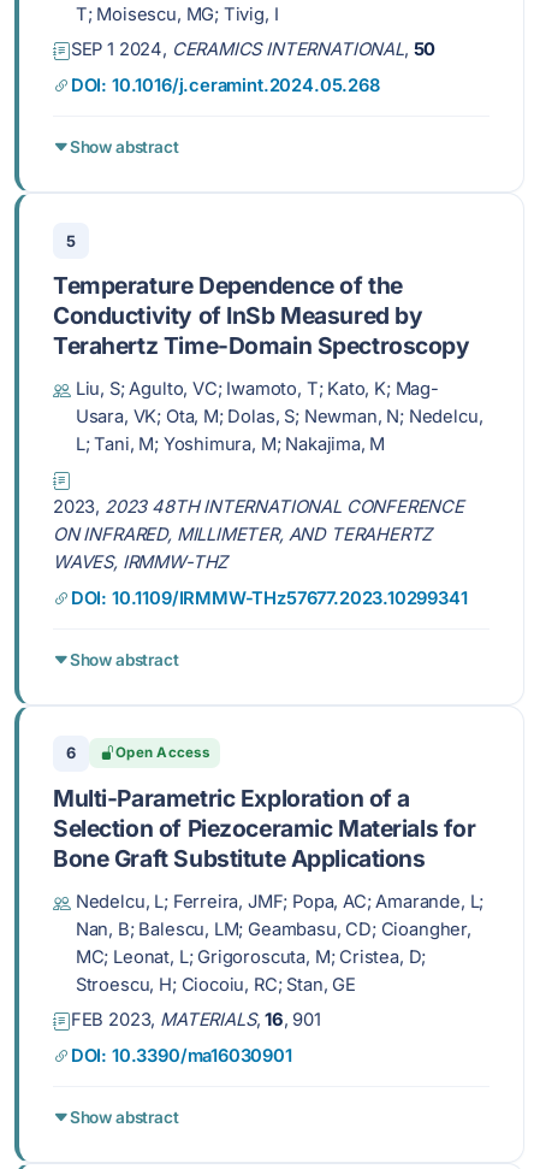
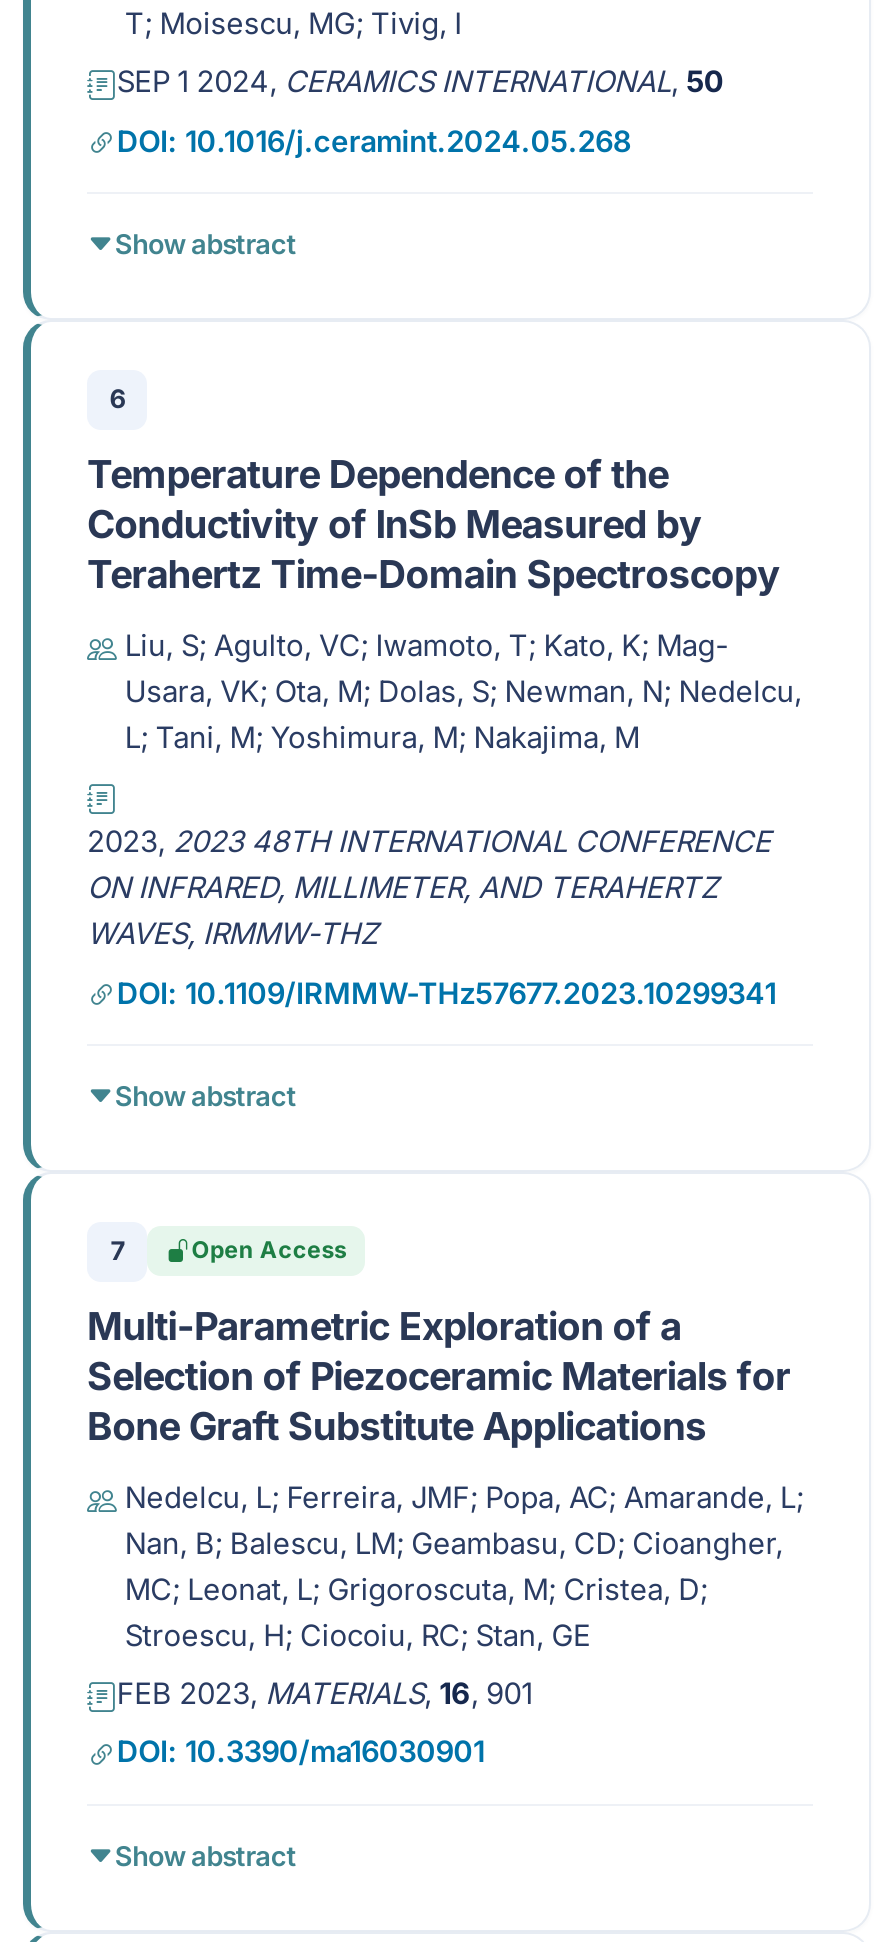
- 5
+ 6

- 6
+ 7
